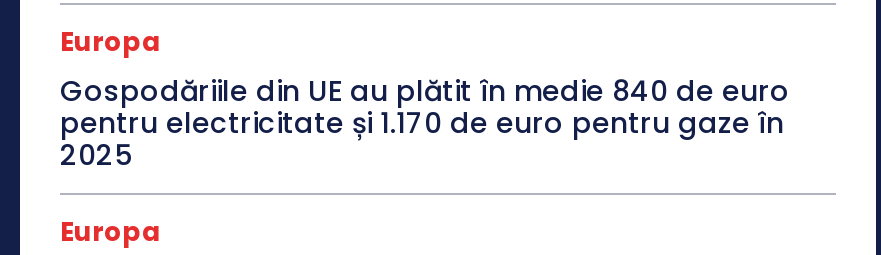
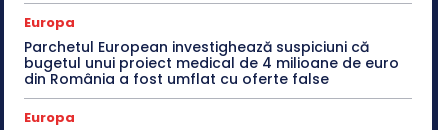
- Gospodăriile din UE au plătit în medie 840 de euro
- pentru electricitate și 1.170 de euro pentru gaze în
- 2025
+ Parchetul European investighează suspiciuni că
+ bugetul unui proiect medical de 4 milioane de euro
+ din România a fost umflat cu oferte false
